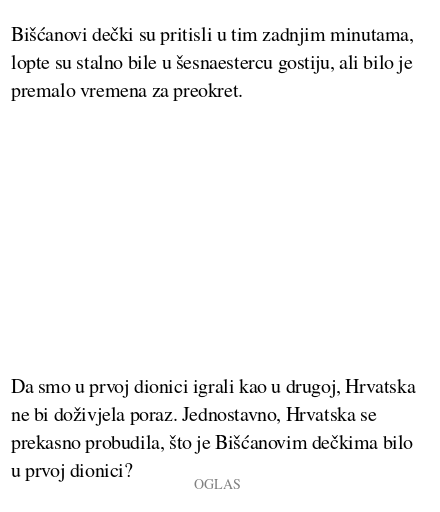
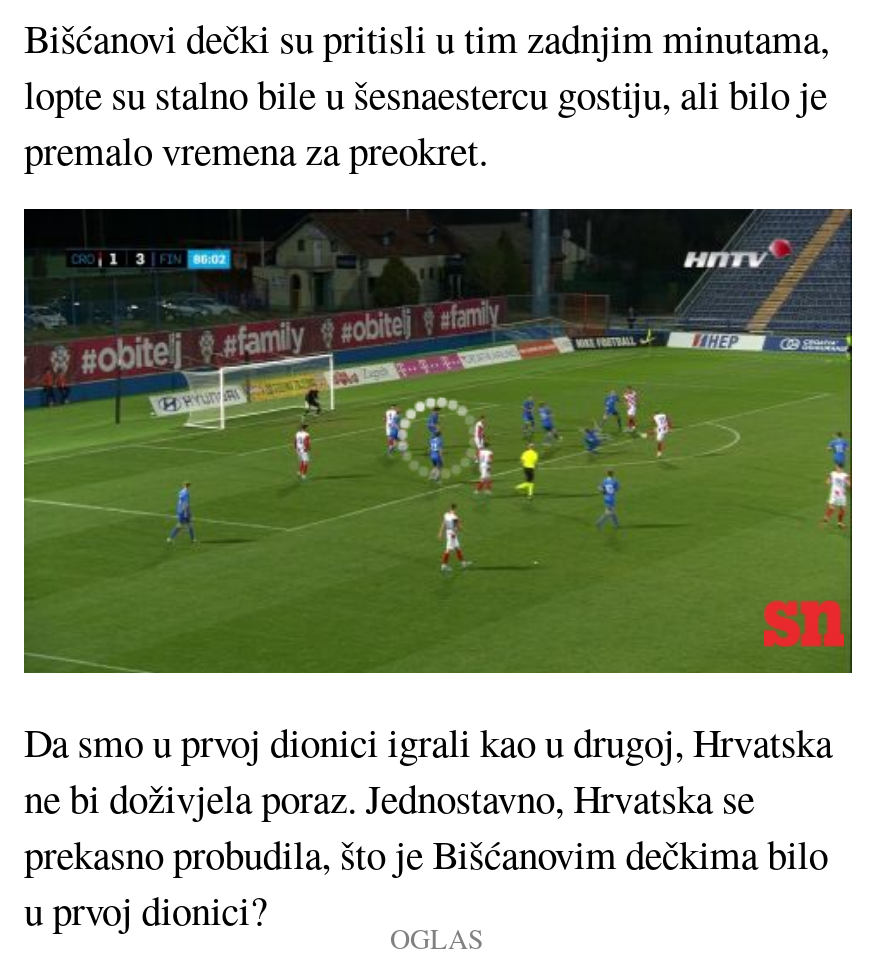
+ [image]
